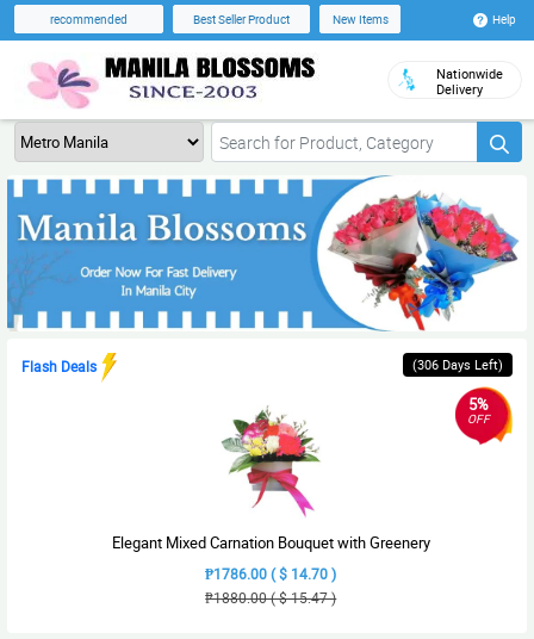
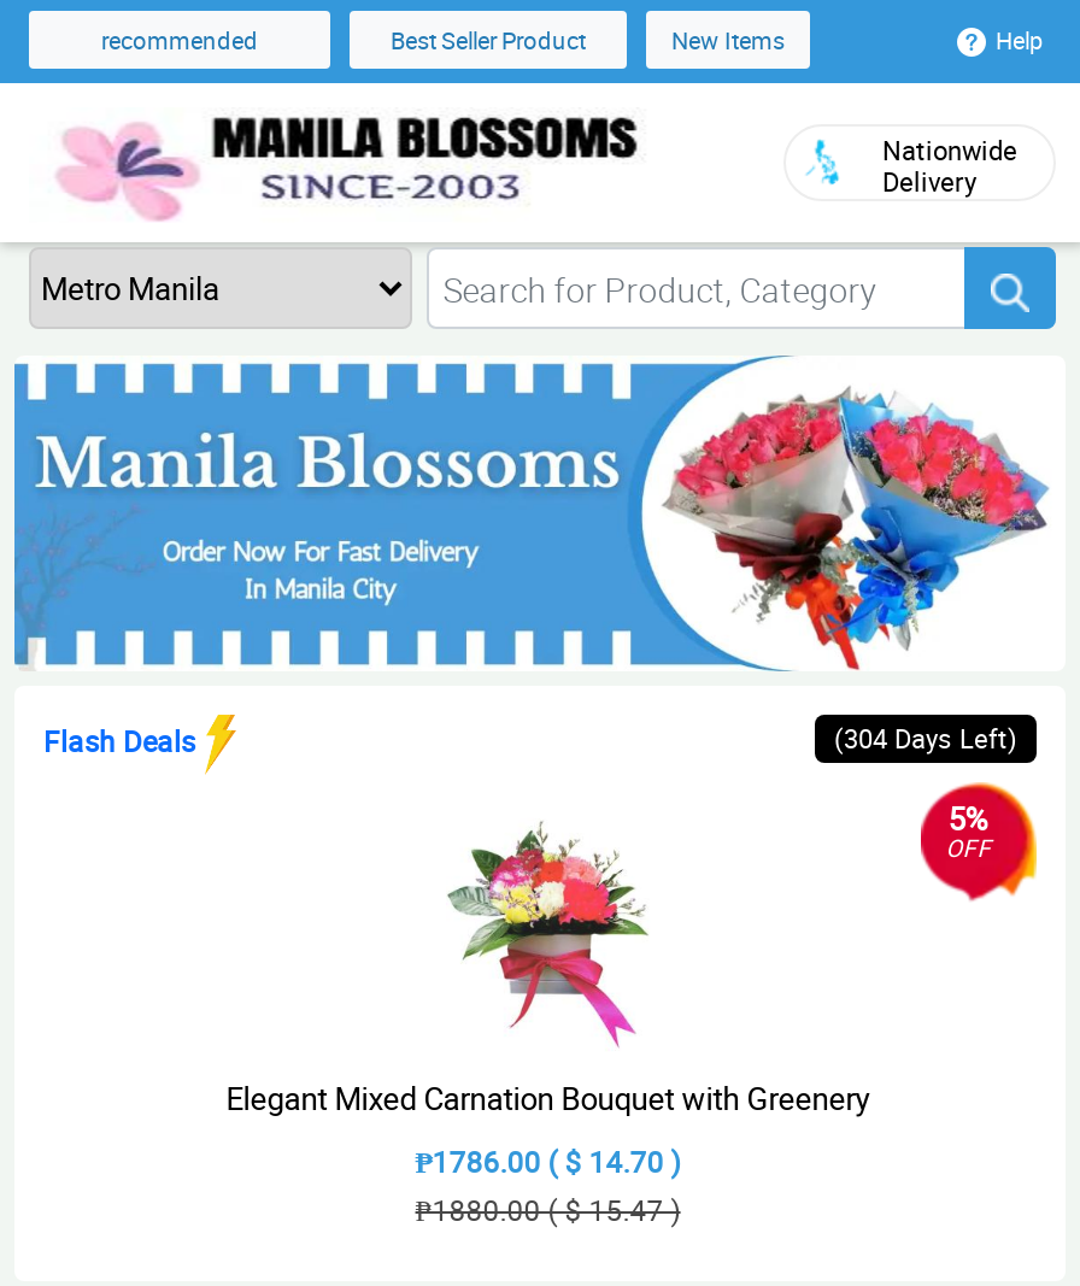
- (306 Days Left)
+ (304 Days Left)
